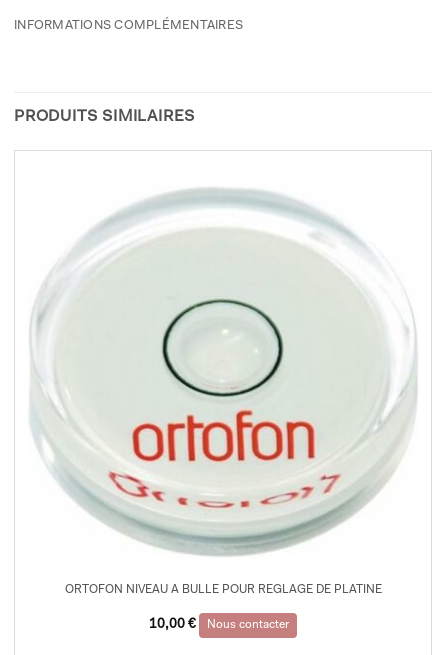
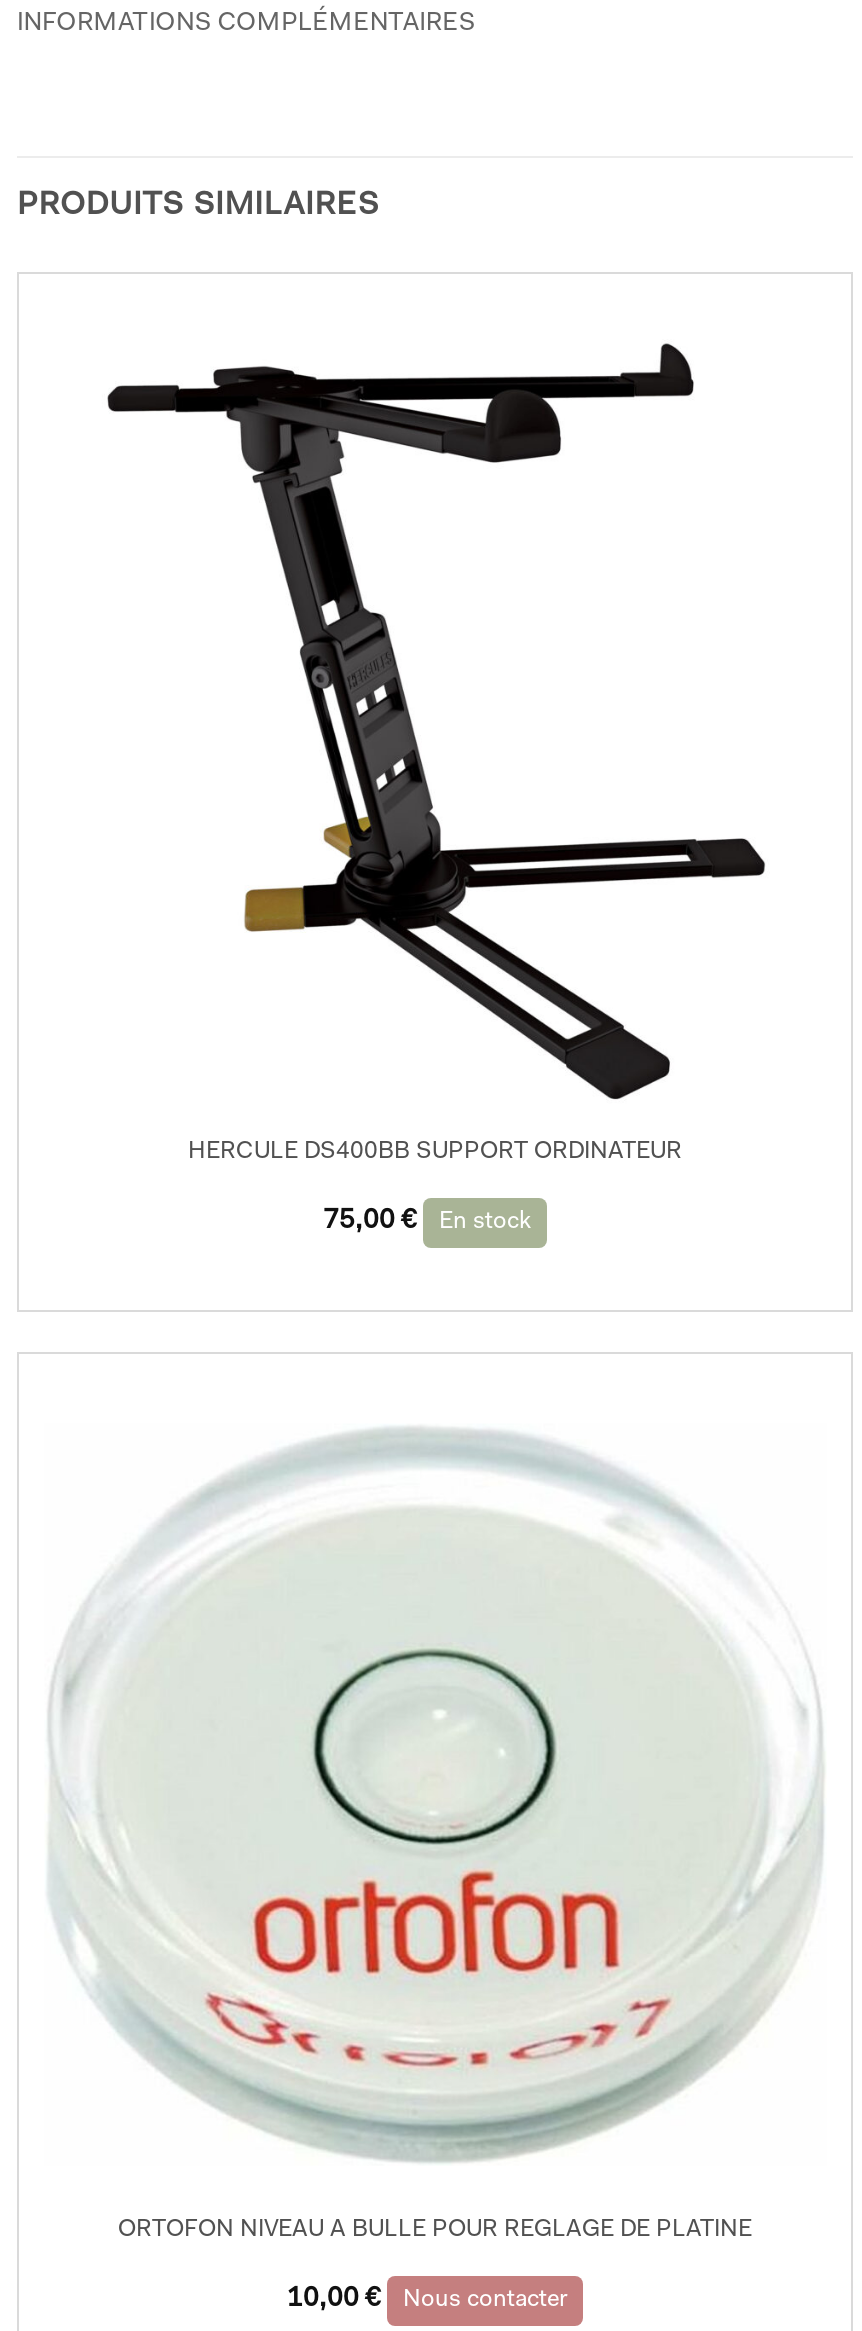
+ [image]
+ HERCULE DS400BB SUPPORT ORDINATEUR
+ 75,00 €
+ En stock
